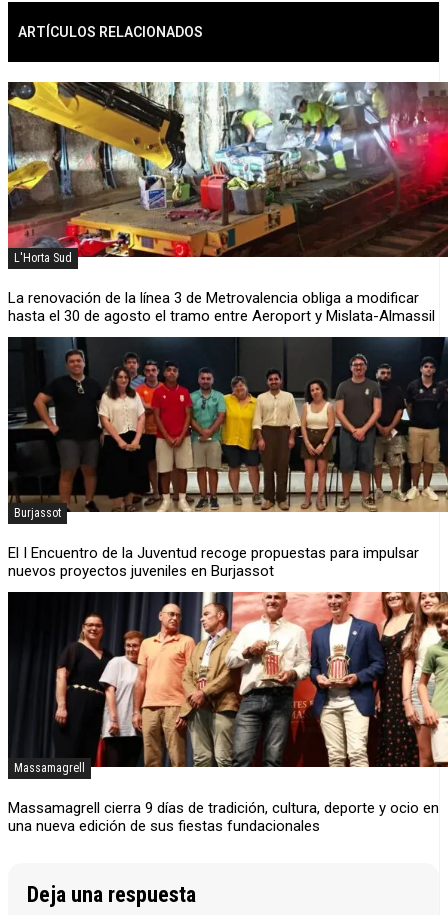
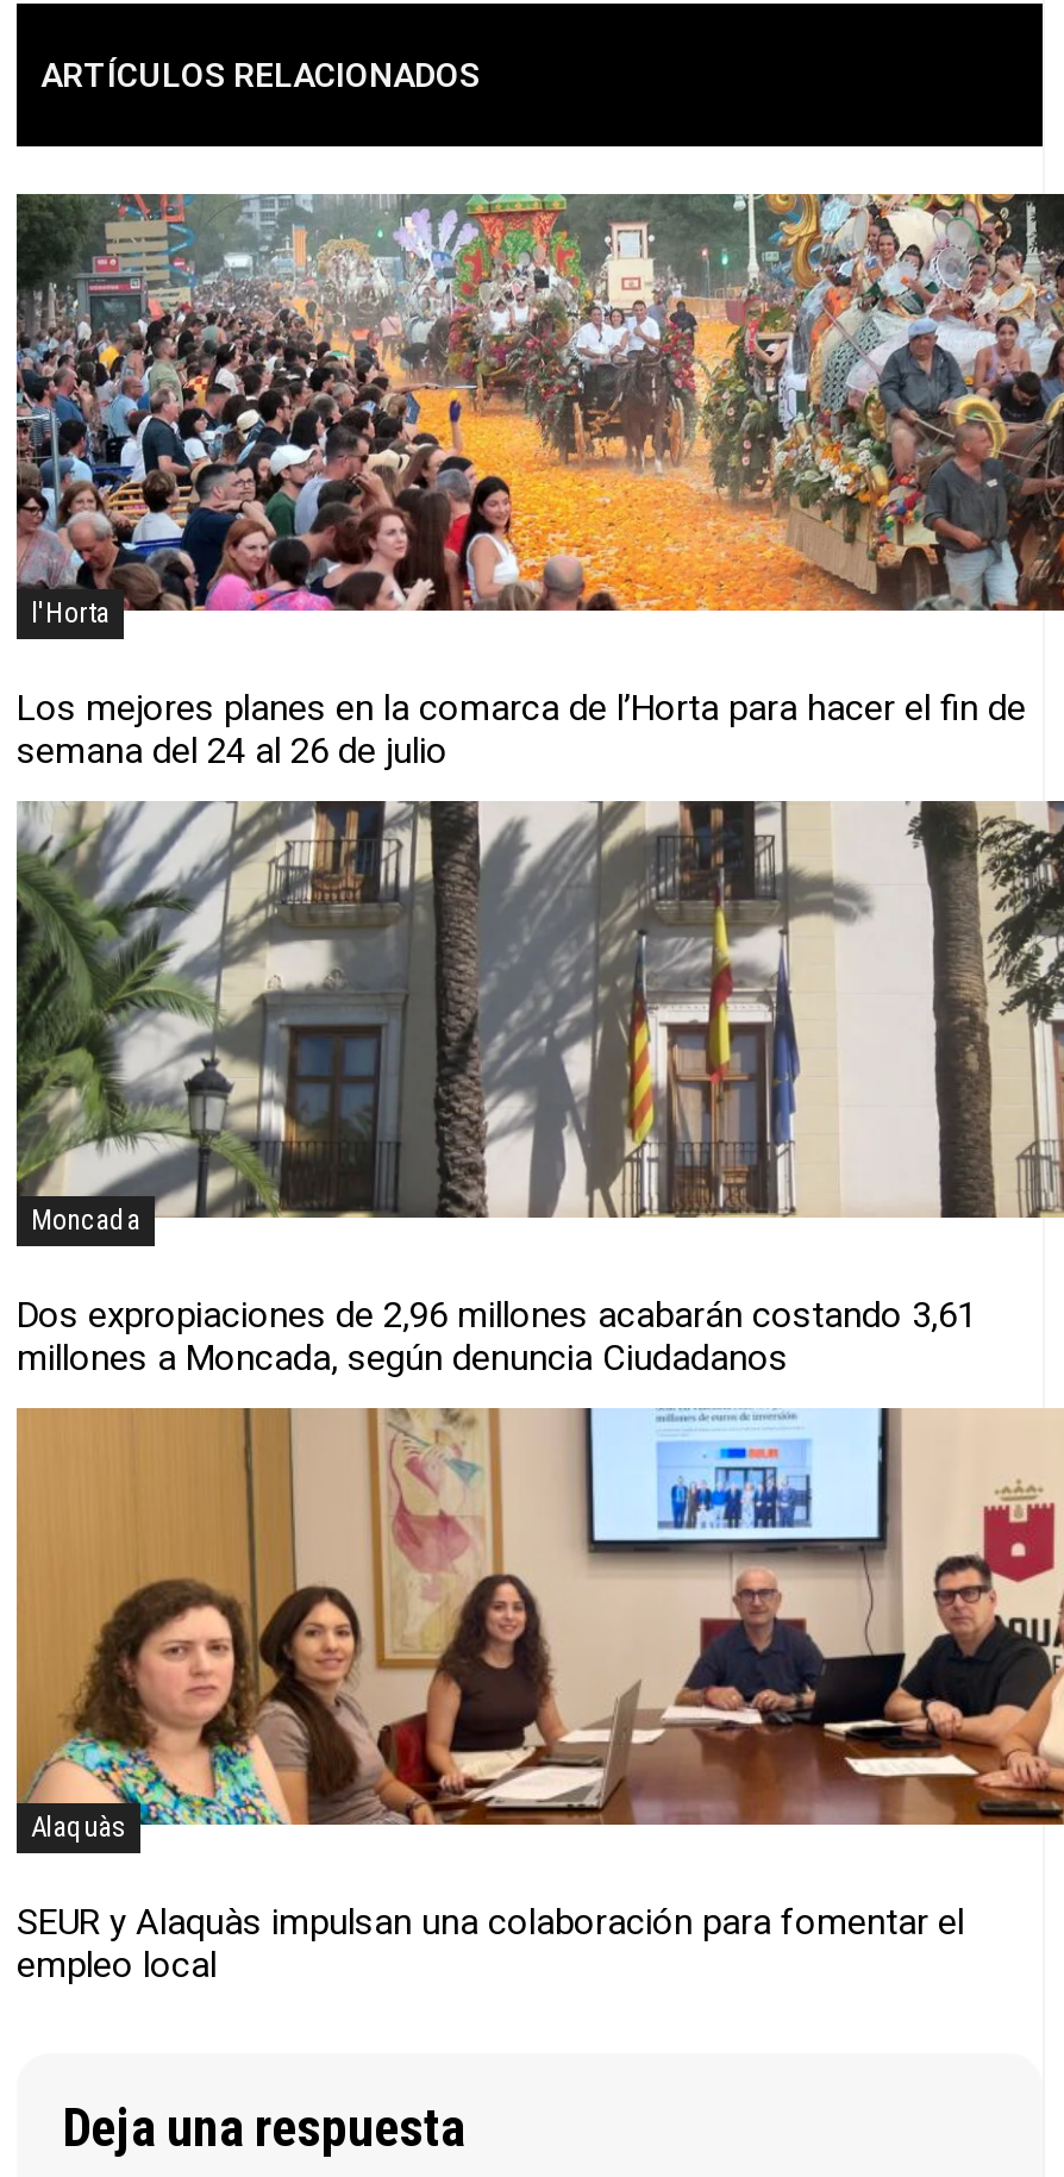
- [image]
- L'Horta Sud
+ [image]
+ l'Horta

- La renovación de la línea 3 de Metrovalencia obliga a modificar
- hasta el 30 de agosto el tramo entre Aeroport y Mislata-Almassil
+ Los mejores planes en la comarca de l’Horta para hacer el fin de
+ semana del 24 al 26 de julio

- [image]
- Burjassot
+ [image]
+ Moncada

- El I Encuentro de la Juventud recoge propuestas para impulsar
- nuevos proyectos juveniles en Burjassot
+ Dos expropiaciones de 2,96 millones acabarán costando 3,61
+ millones a Moncada, según denuncia Ciudadanos

- [image]
- Massamagrell
+ [image]
+ Alaquàs

- Massamagrell cierra 9 días de tradición, cultura, deporte y ocio en
- una nueva edición de sus fiestas fundacionales
+ SEUR y Alaquàs impulsan una colaboración para fomentar el
+ empleo local
